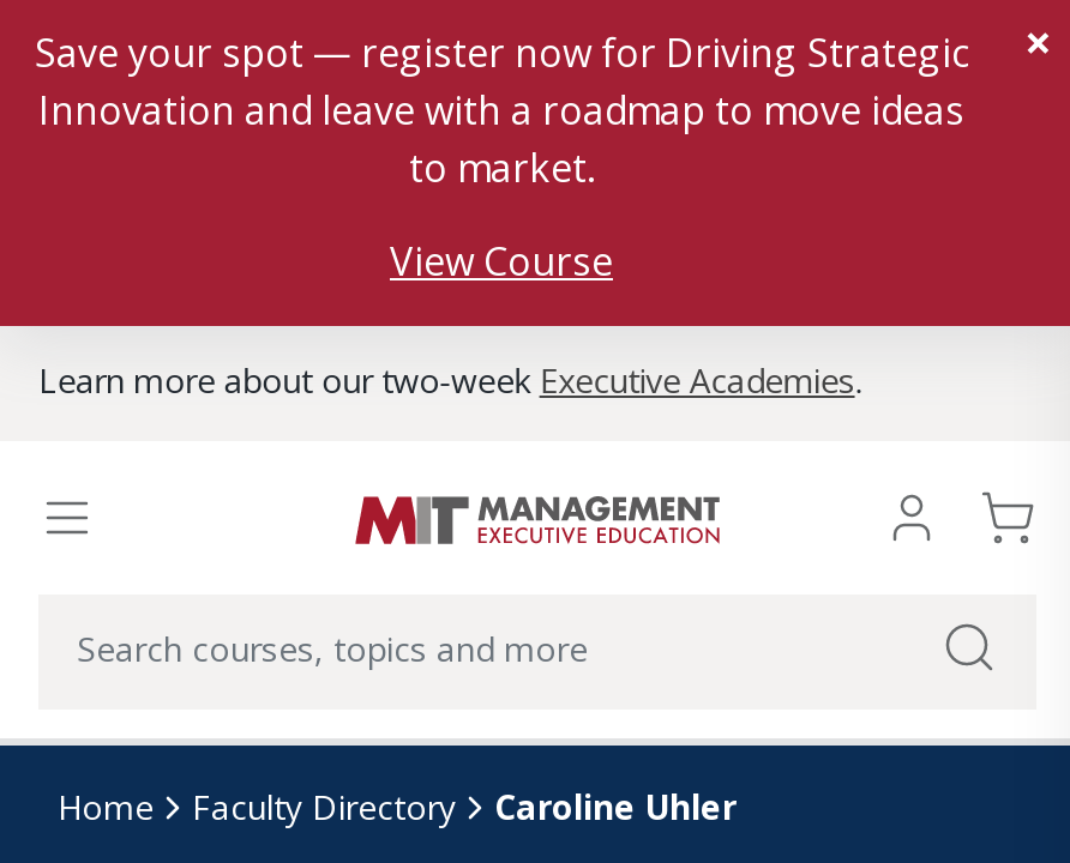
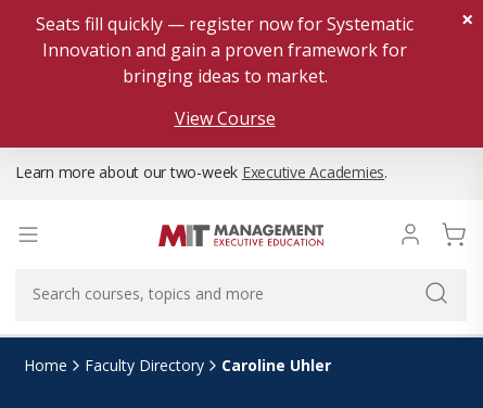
- Save your spot — register now for Driving Strategic
- Innovation and leave with a roadmap to move ideas
- to market.
+ Seats fill quickly — register now for Systematic
+ Innovation and gain a proven framework for
+ bringing ideas to market.
